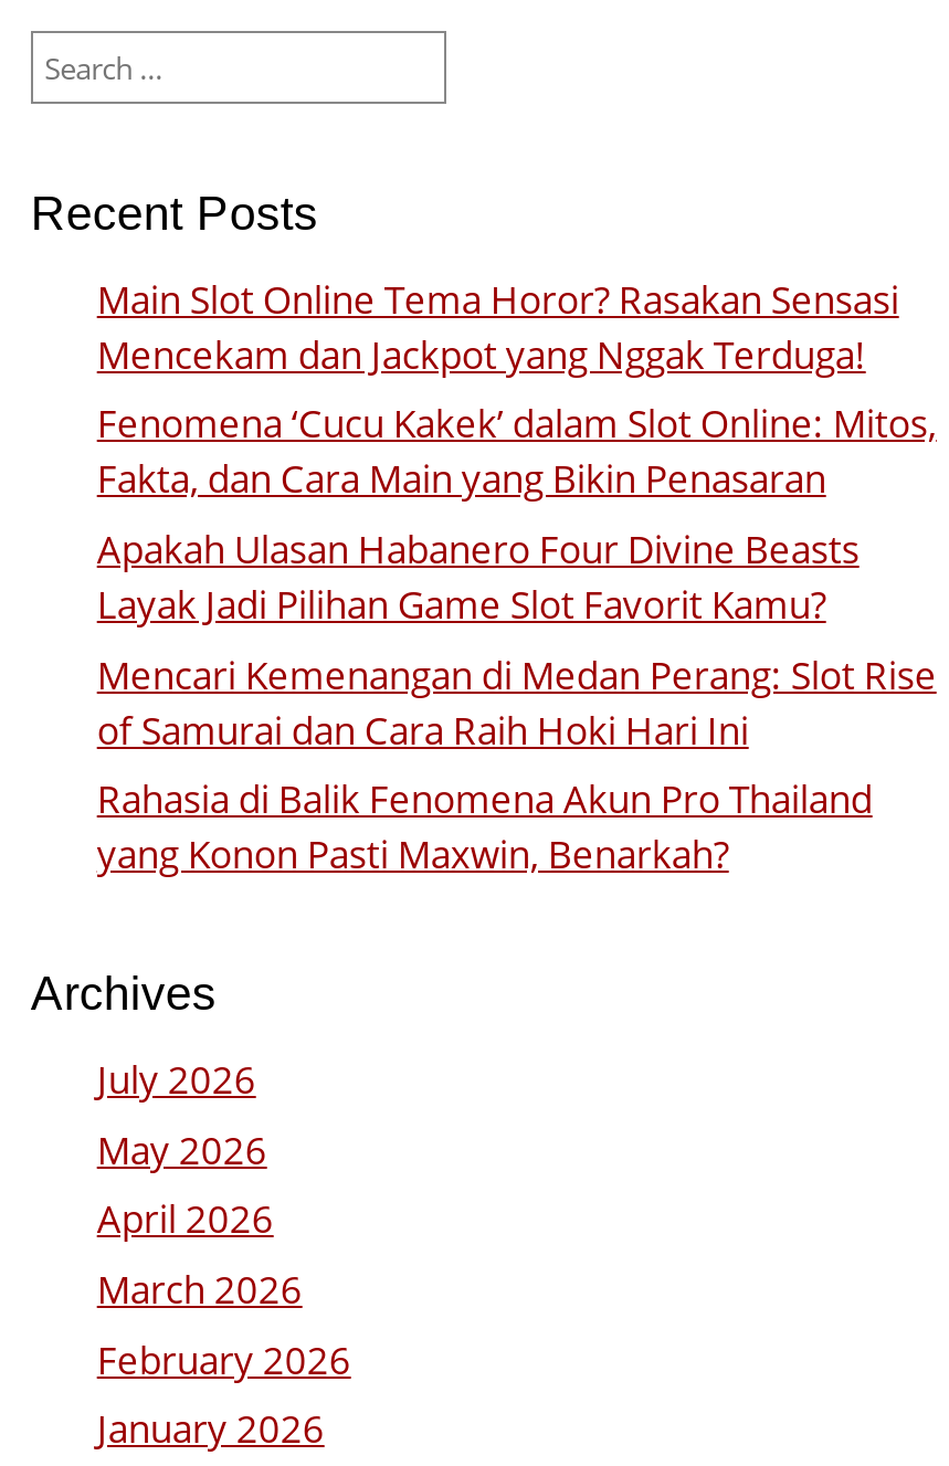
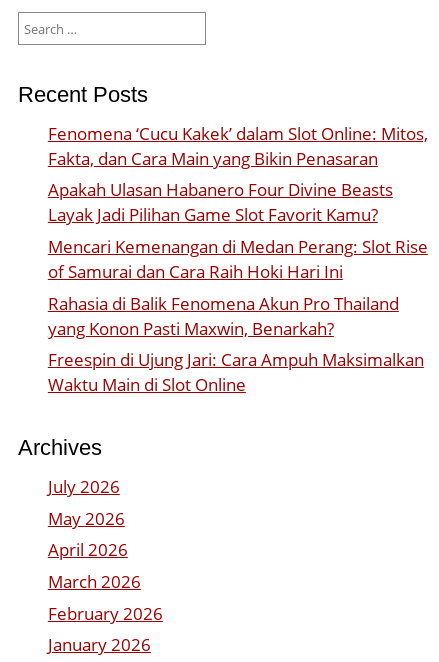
- Main Slot Online Tema Horor? Rasakan Sensasi
- Mencekam dan Jackpot yang Nggak Terduga!

moved up: Fenomena ‘Cucu Kakek’ dalam Slot Online: Mitos, | Fakta, dan Cara Main yang Bikin Penasaran | Apakah Ulasan Habanero Four Divine Beasts | Layak Jadi Pilihan Game Slot Favorit Kamu? | Mencari Kemenangan di Medan Perang: Slot Rise | of Samurai dan Cara Raih Hoki Hari Ini | Rahasia di Balik Fenomena Akun Pro Thailand | yang Konon Pasti Maxwin, Benarkah?

+ Freespin di Ujung Jari: Cara Ampuh Maksimalkan
+ Waktu Main di Slot Online
